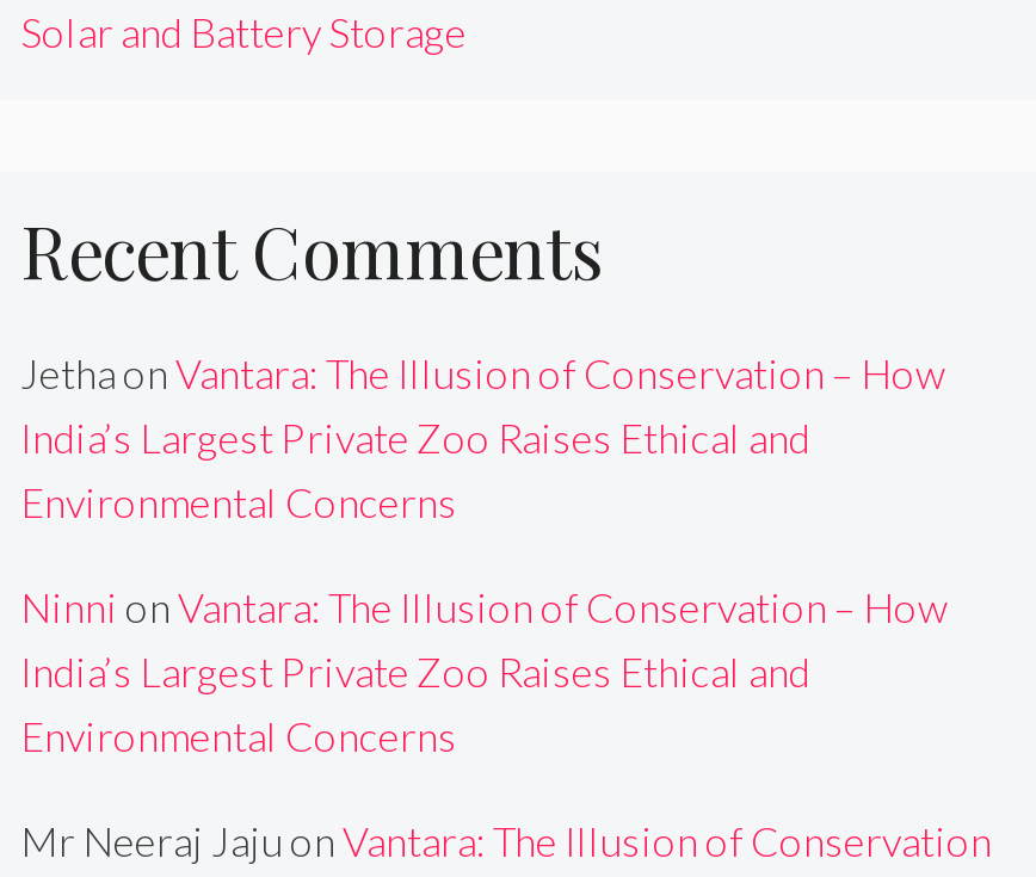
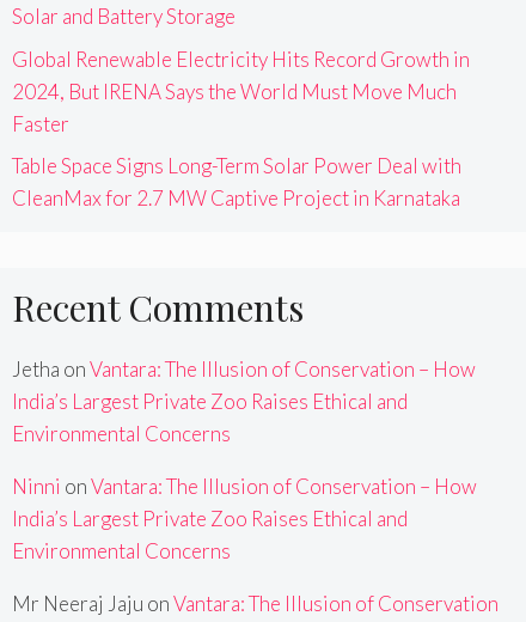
+ Global Renewable Electricity Hits Record Growth in
+ 2024, But IRENA Says the World Must Move Much
+ Faster
+ Table Space Signs Long-Term Solar Power Deal with
+ CleanMax for 2.7 MW Captive Project in Karnataka
